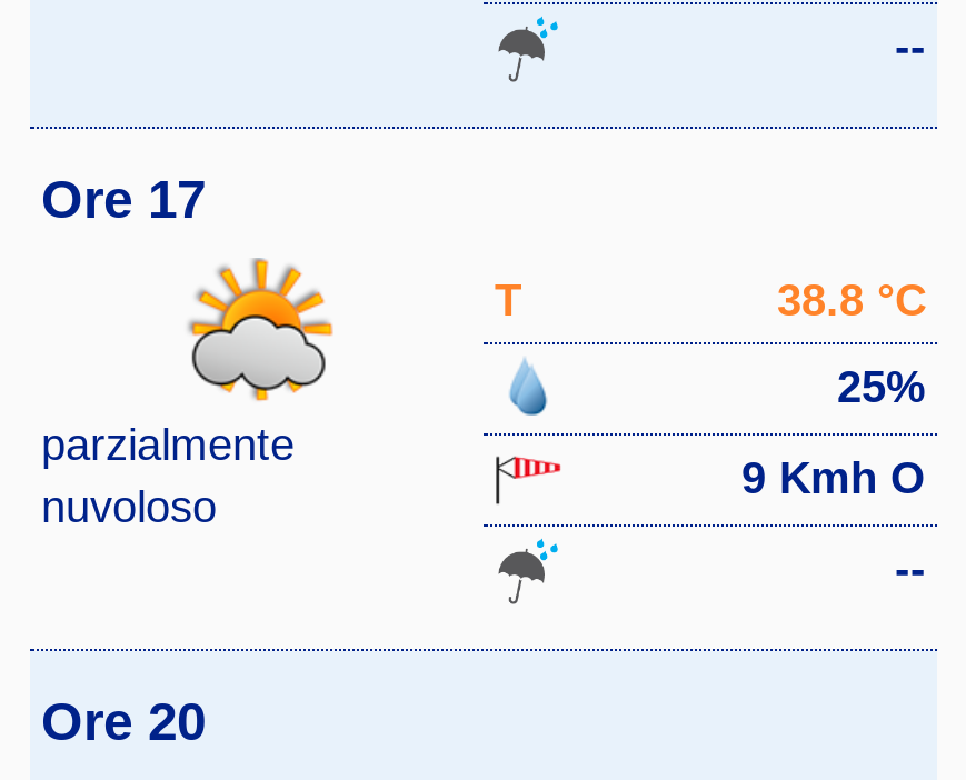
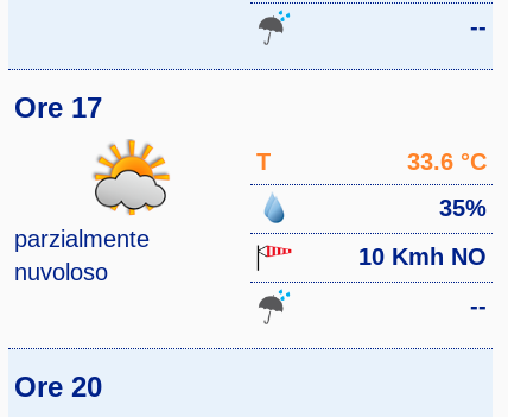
- 38.8 °C
+ 33.6 °C

- 25%
+ 35%

- 9 Kmh O
+ 10 Kmh NO
